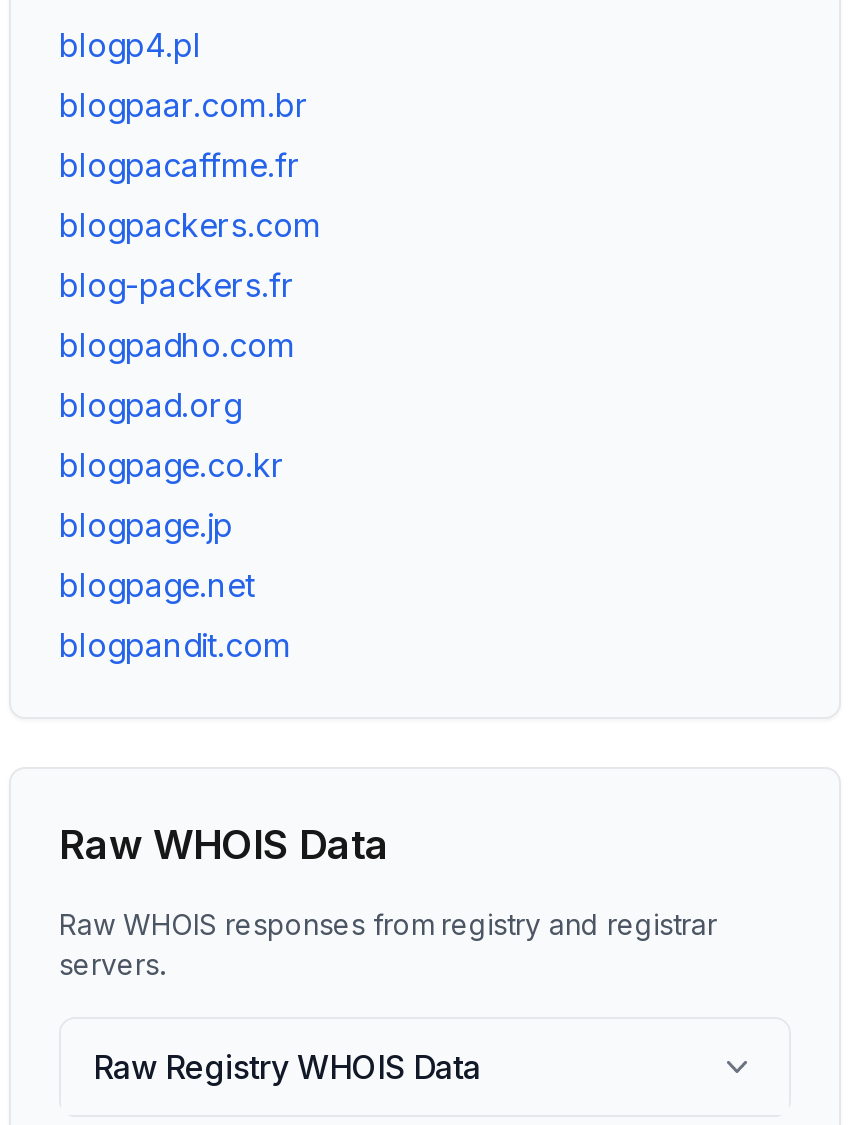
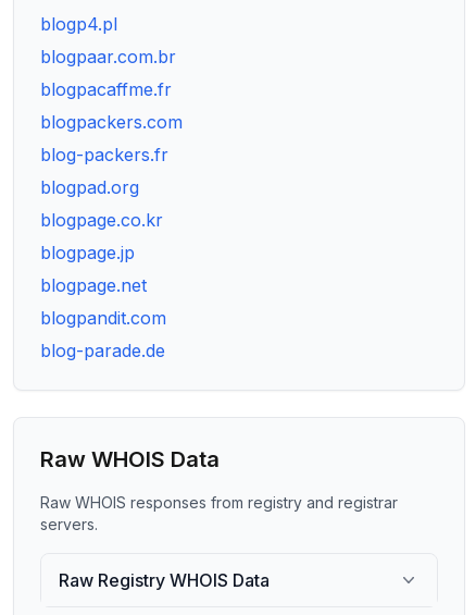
- blogpadho.com

moved up: blogpad.org | blogpage.co.kr | blogpage.jp | blogpage.net | blogpandit.com

+ blog-parade.de
